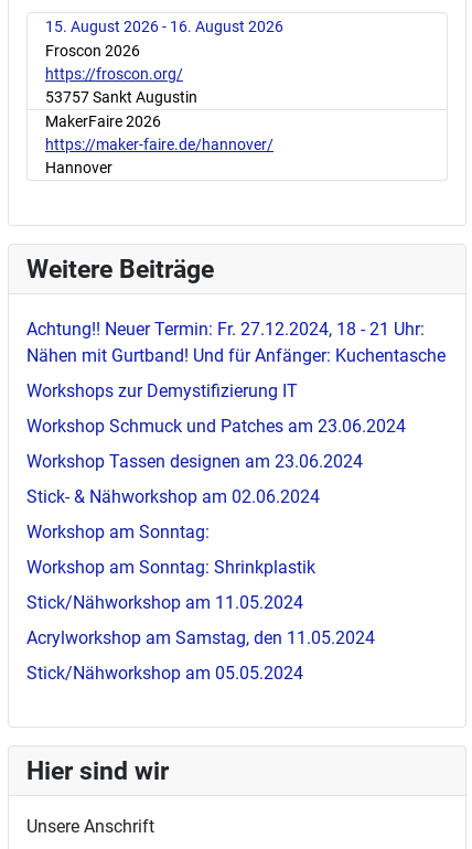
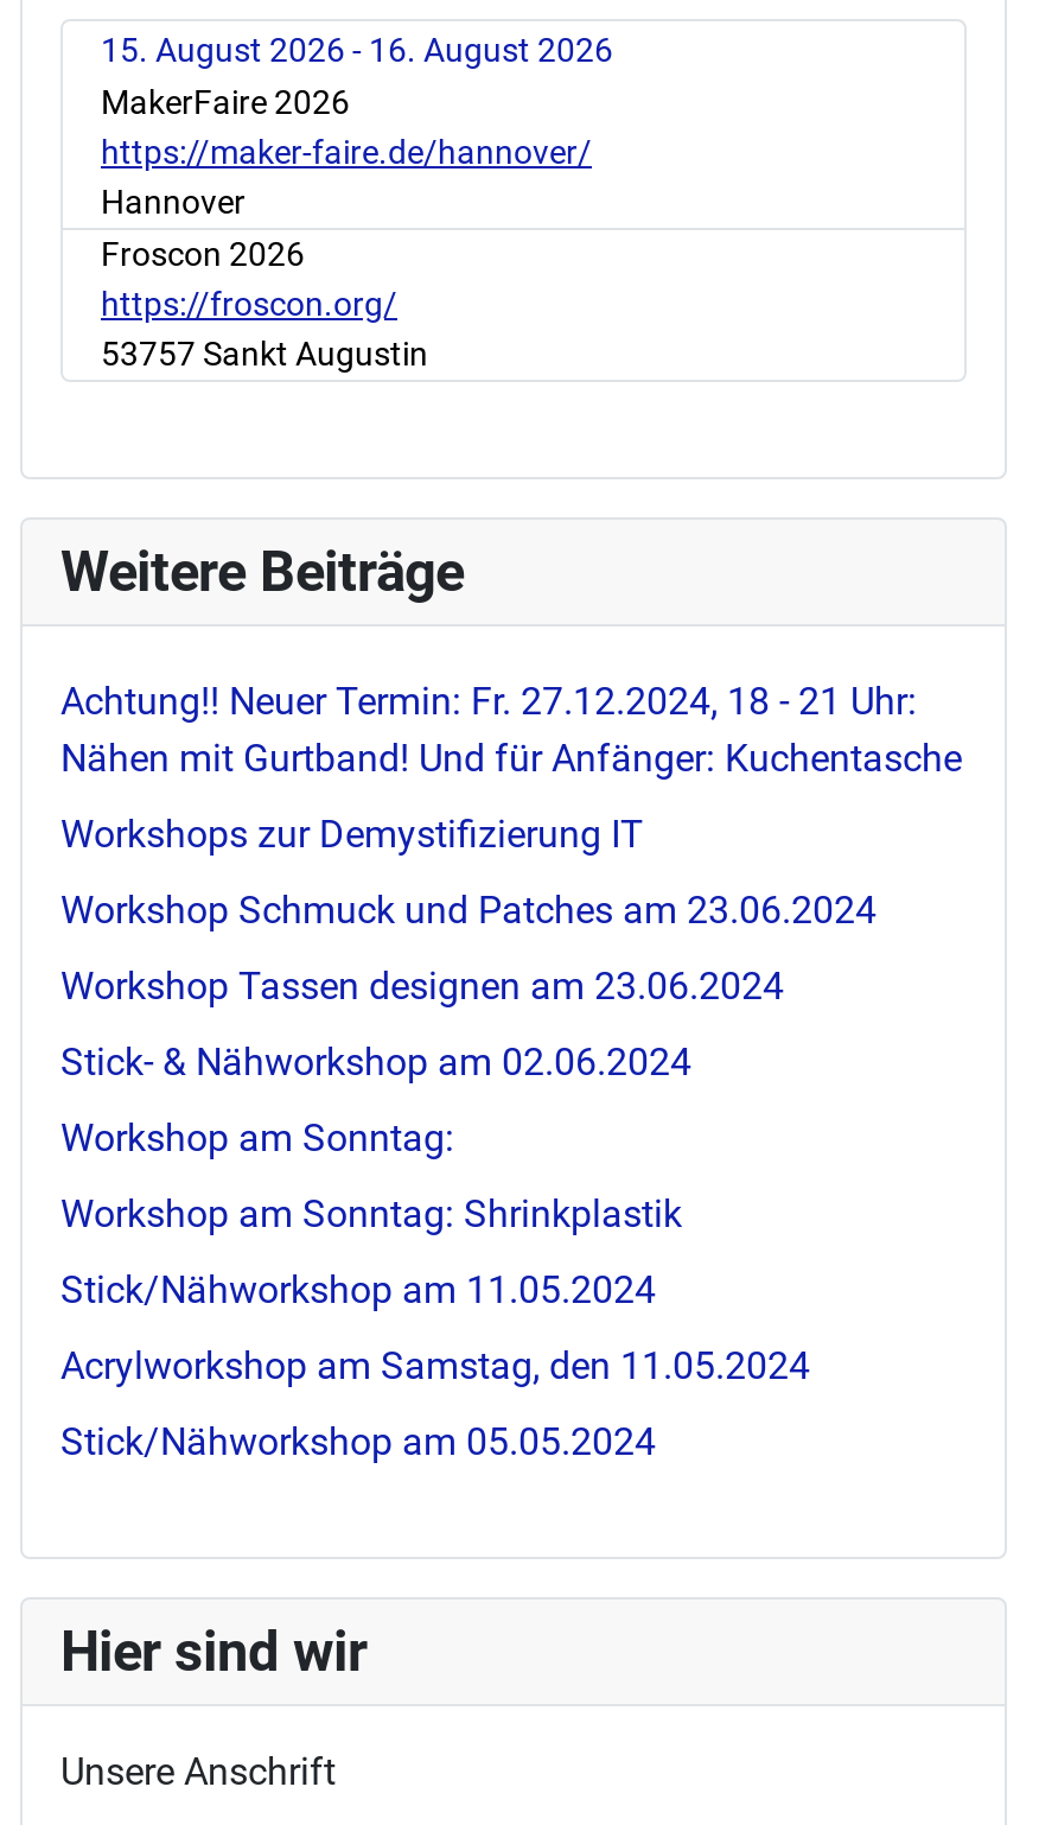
moved down: Froscon 2026 | https://froscon.org/ | 53757 Sankt Augustin

moved up: MakerFaire 2026 | https://maker-faire.de/hannover/ | Hannover
